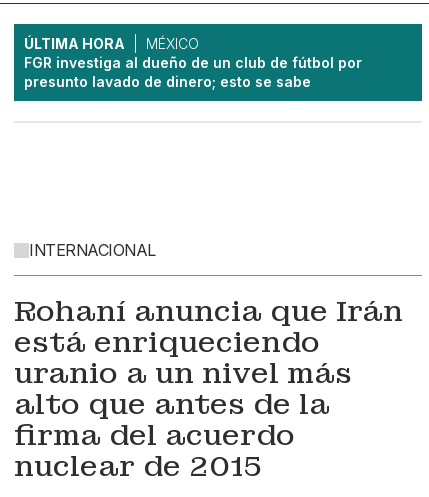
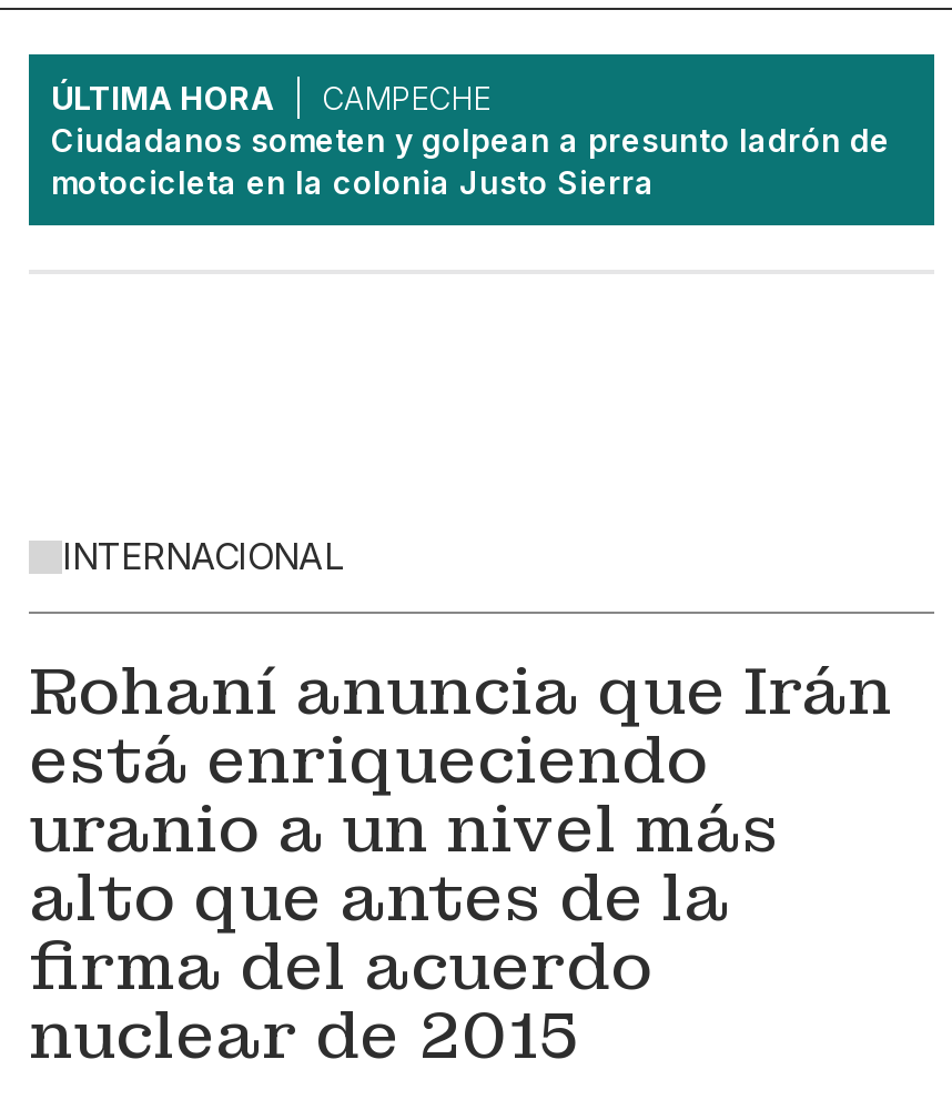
- MÉXICO
- FGR investiga al dueño de un club de fútbol por
- presunto lavado de dinero; esto se sabe
+ CAMPECHE
+ Ciudadanos someten y golpean a presunto ladrón de
+ motocicleta en la colonia Justo Sierra
